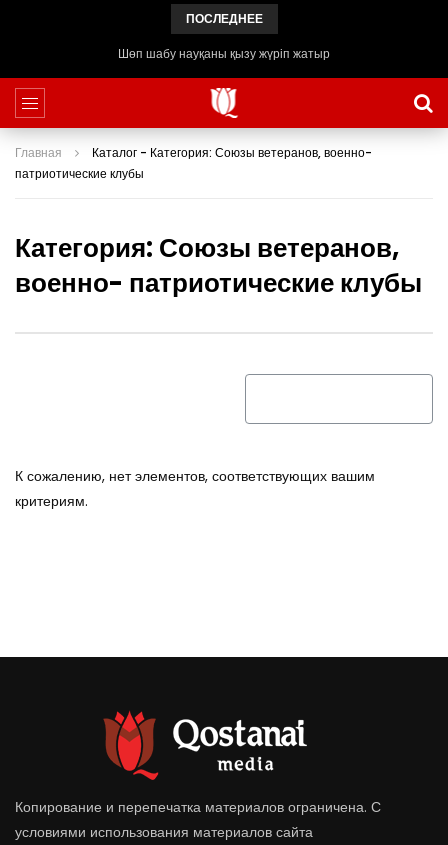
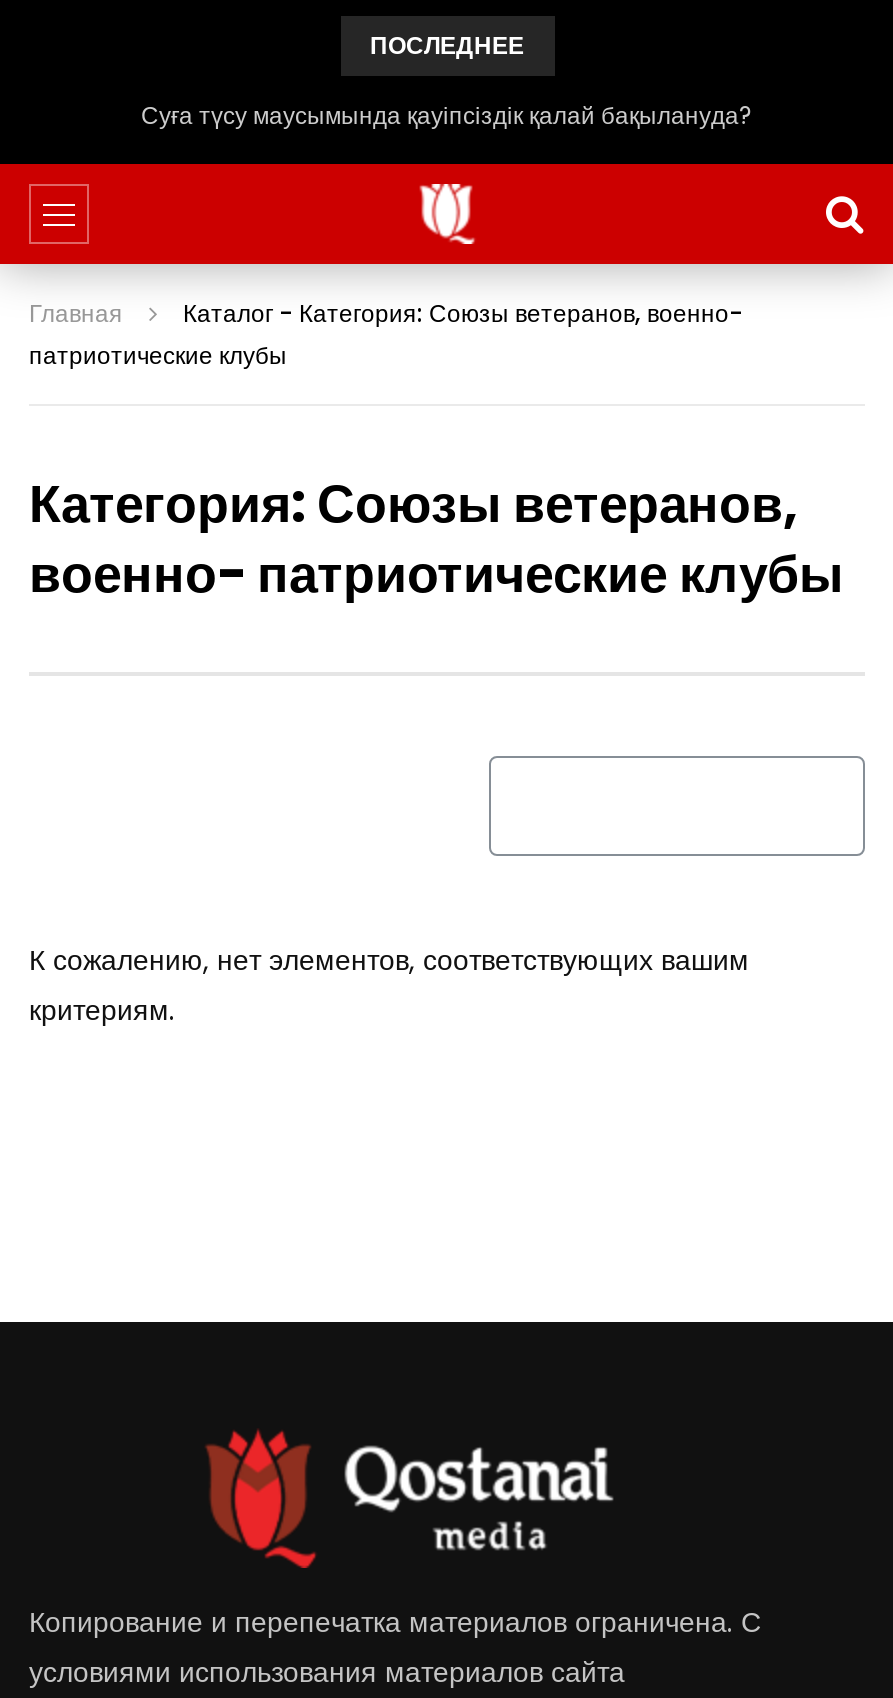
- Шөп шабу науқаны қызу жүріп жатыр
+ Суға түсу маусымында қауіпсіздік қалай бақылануда?
